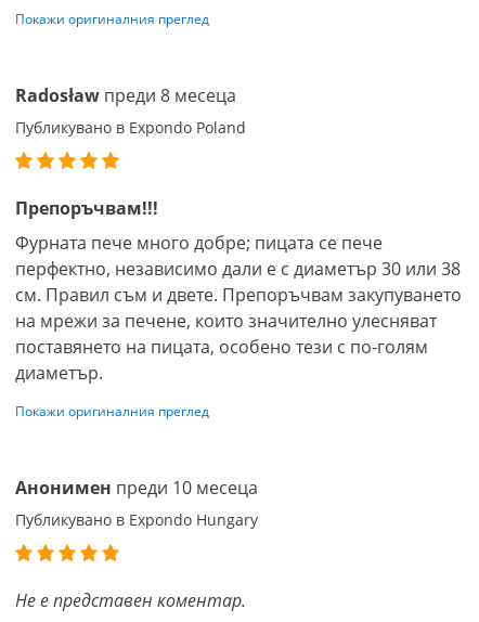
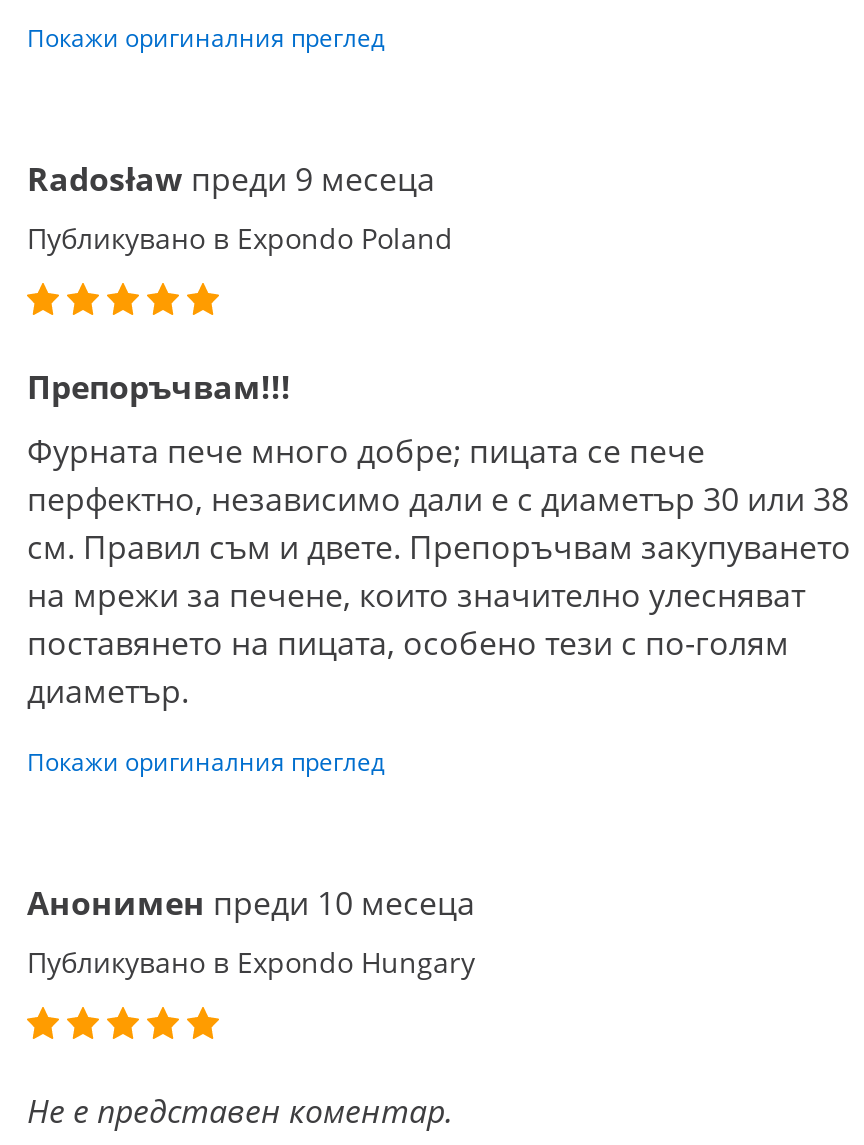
- Radosław преди 8 месеца
+ Radosław преди 9 месеца
